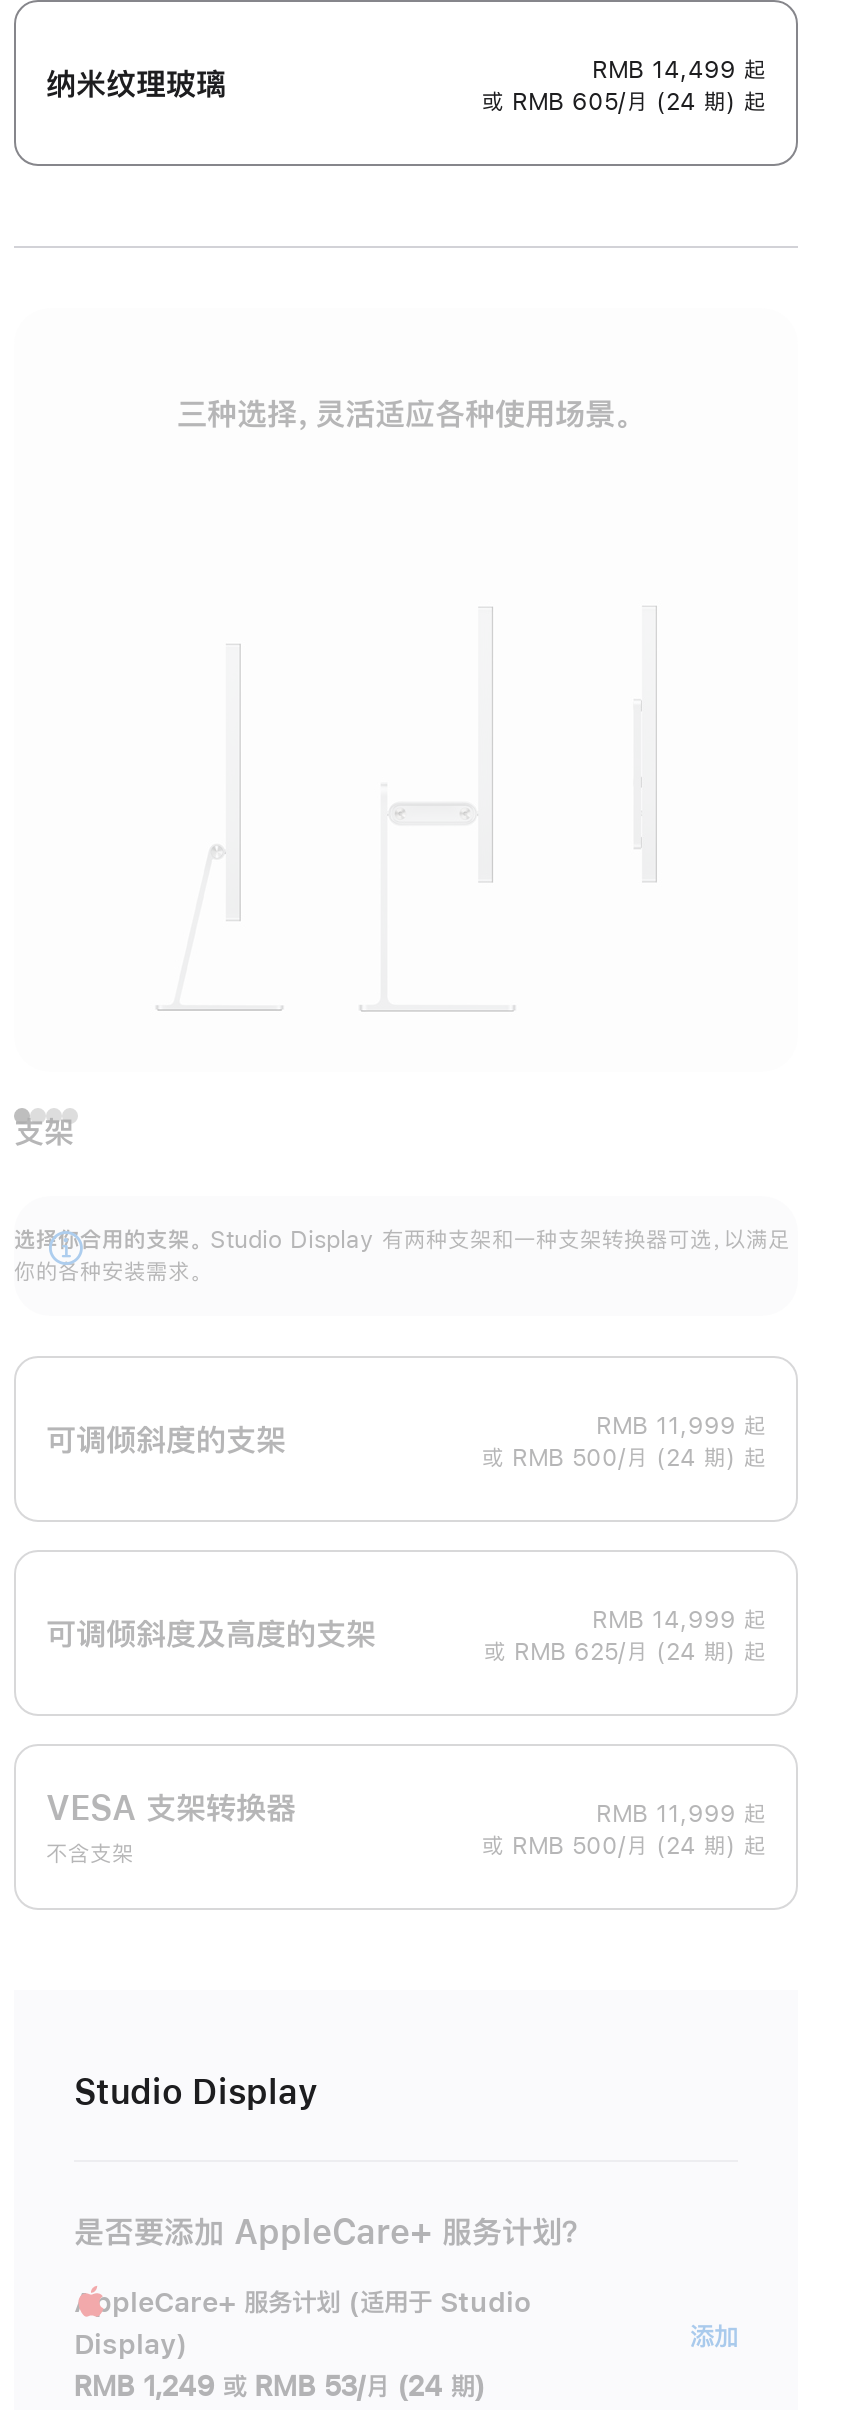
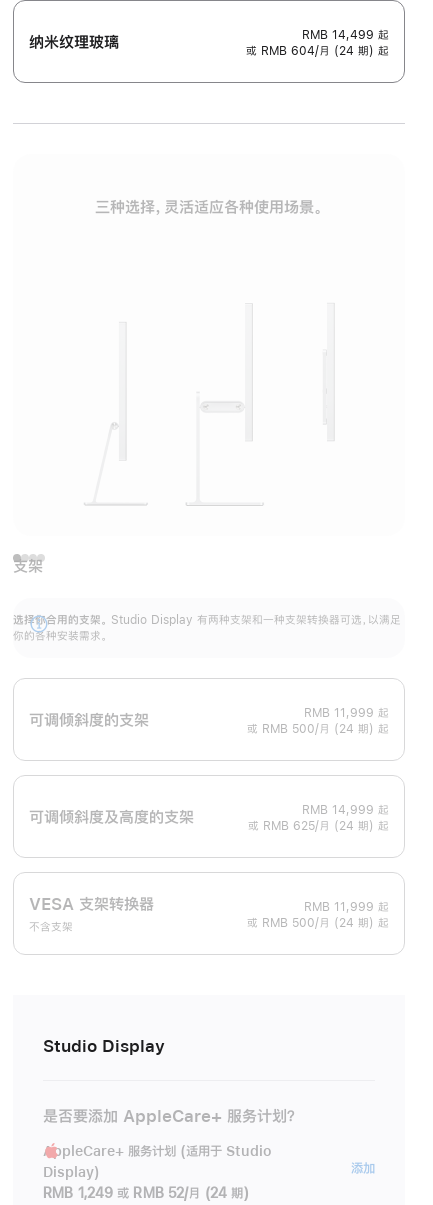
- 或 RMB 605/月 (24 期) 起
+ 或 RMB 604/月 (24 期) 起

- RMB 1,249 或 RMB 53/月 (24 期)
+ RMB 1,249 或 RMB 52/月 (24 期)
